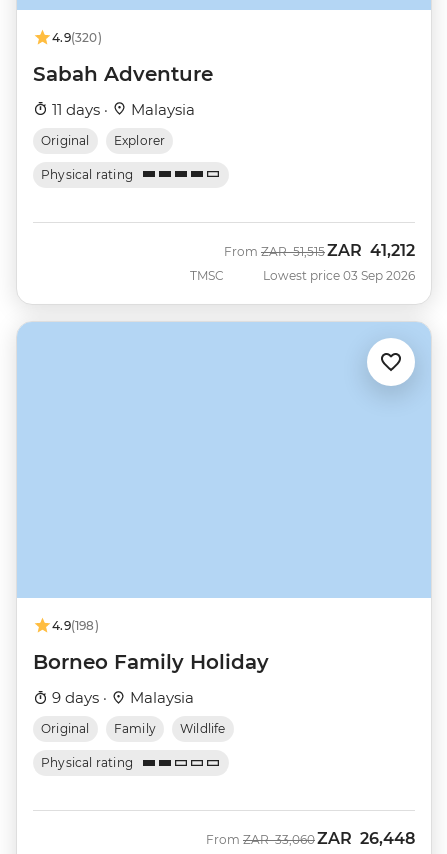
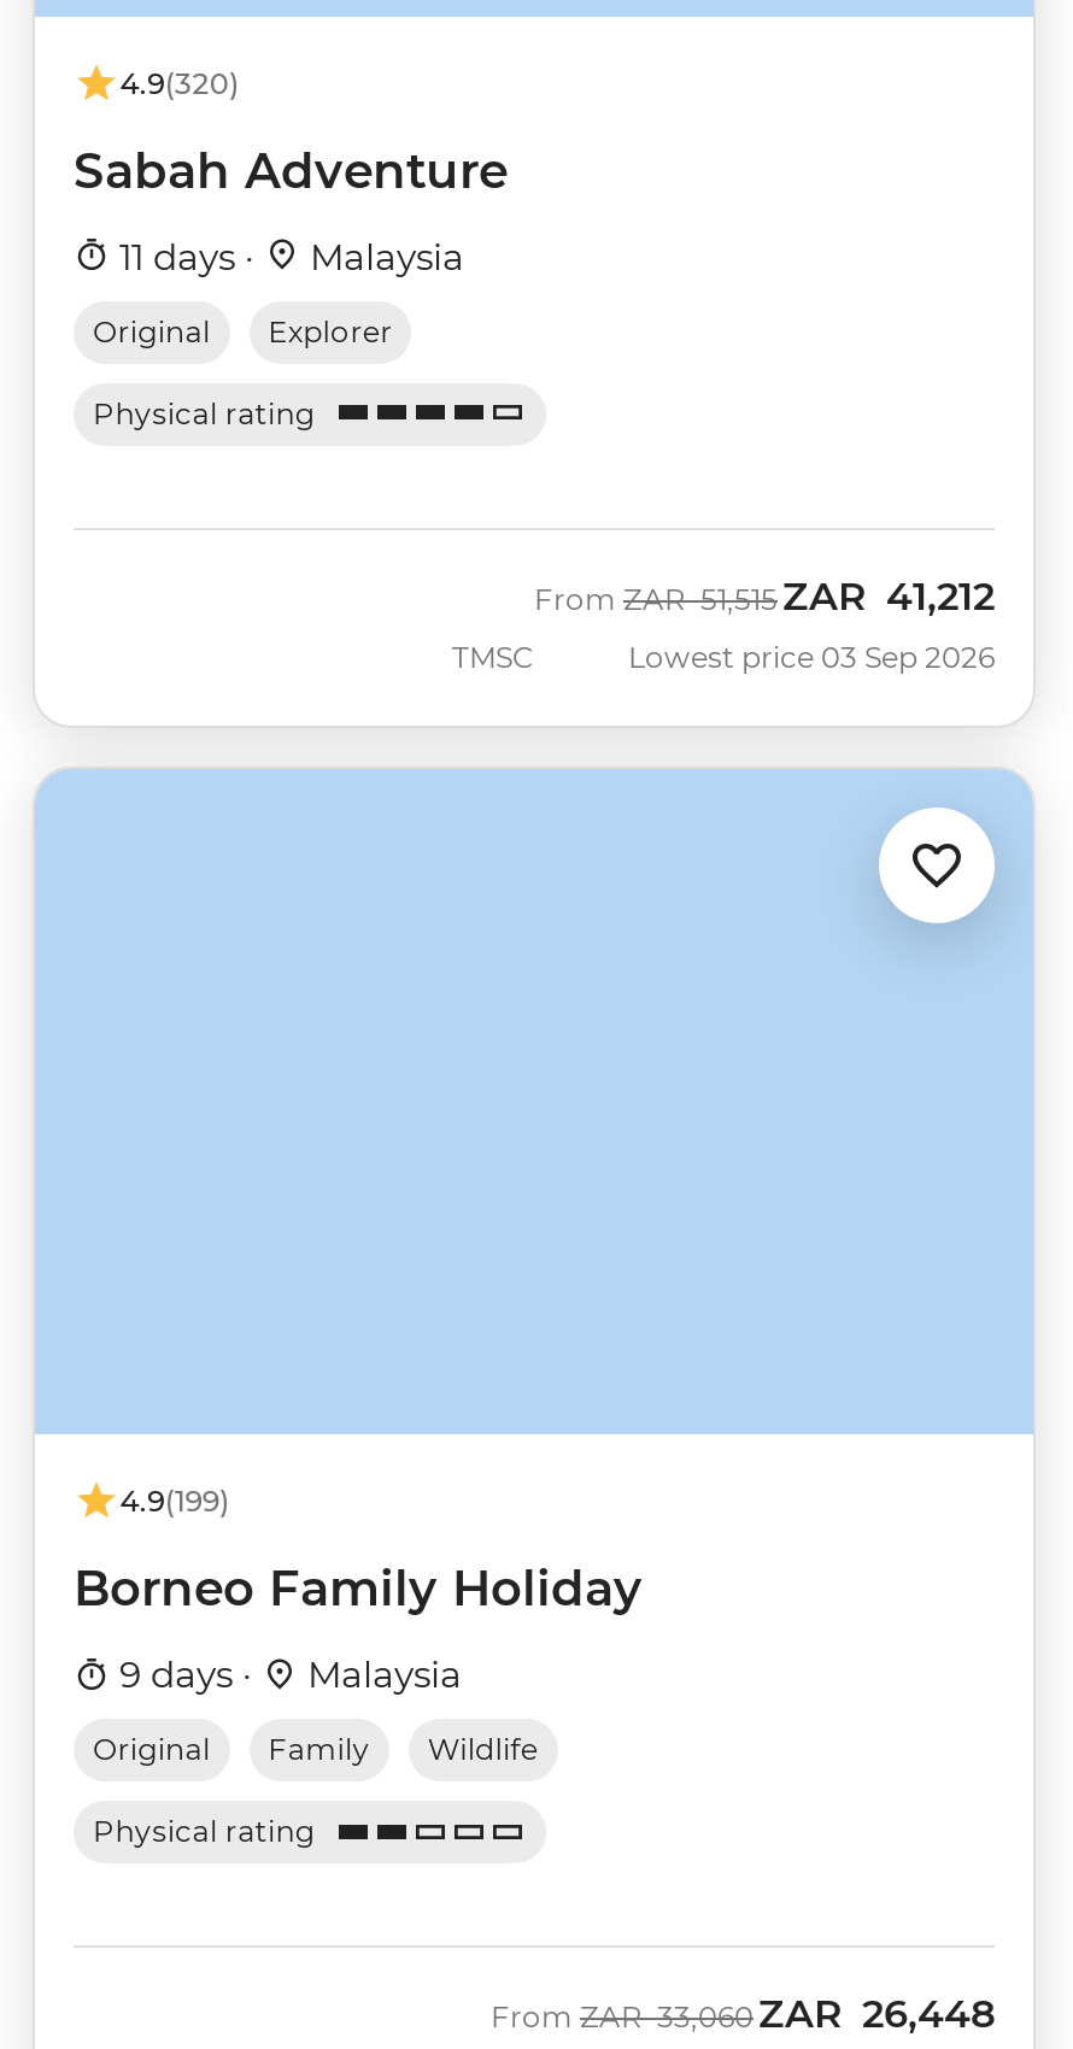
- 4.9(198)
+ 4.9(199)
